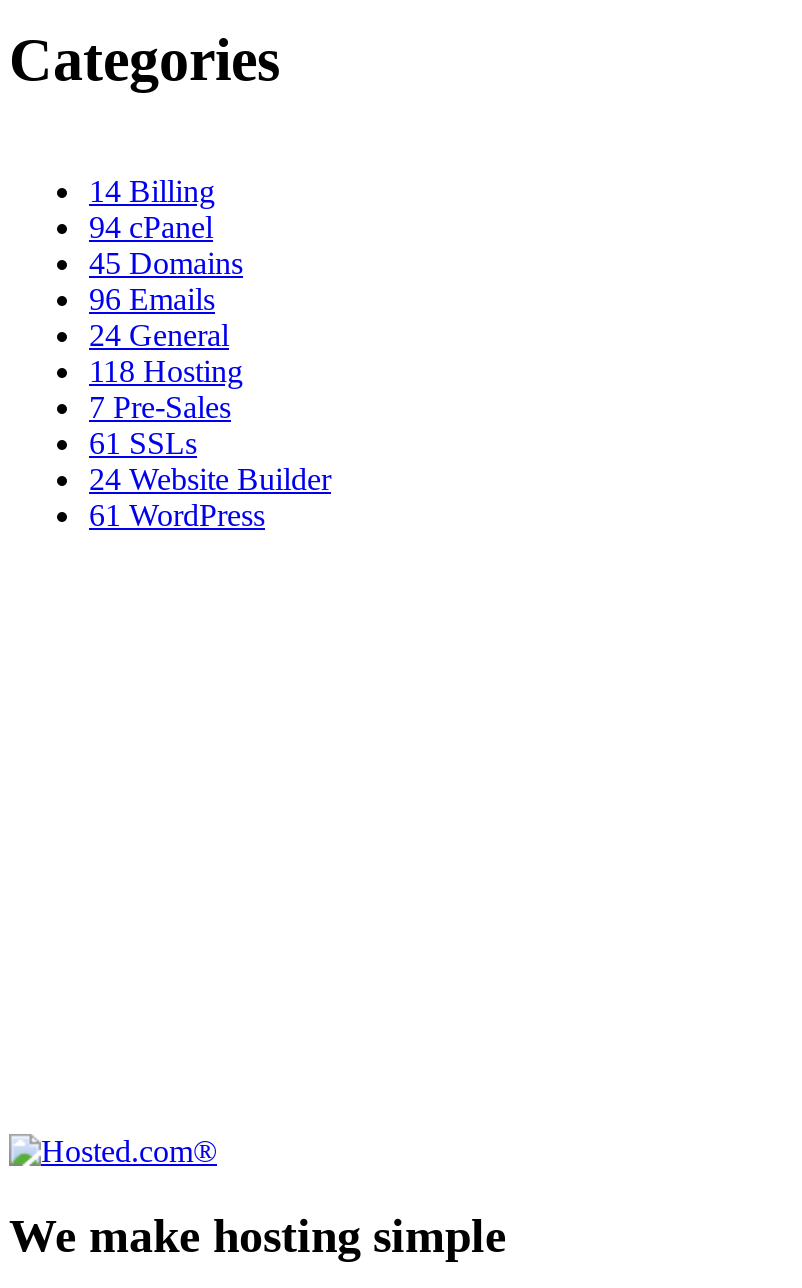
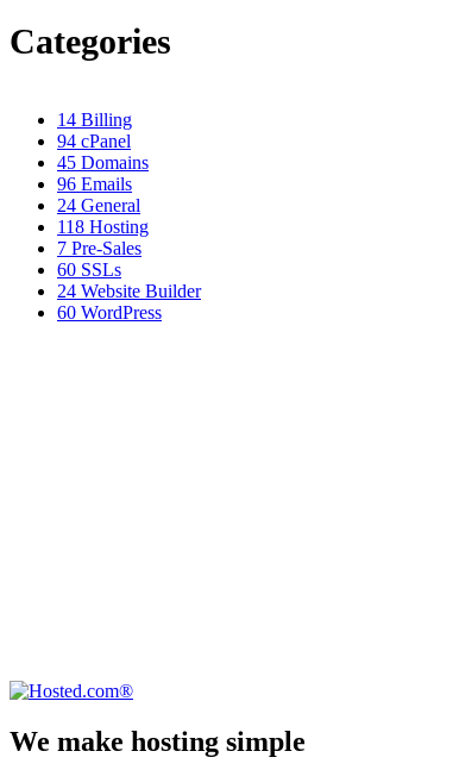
- 61 SSLs
+ 60 SSLs

- 61 WordPress
+ 60 WordPress
